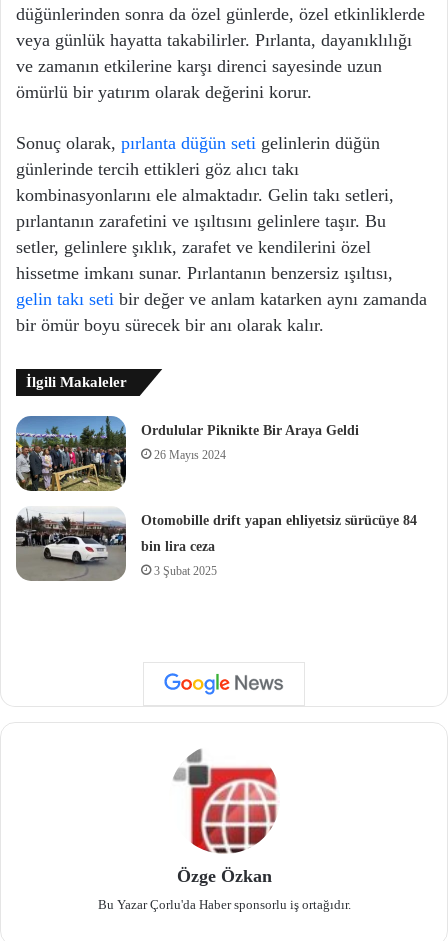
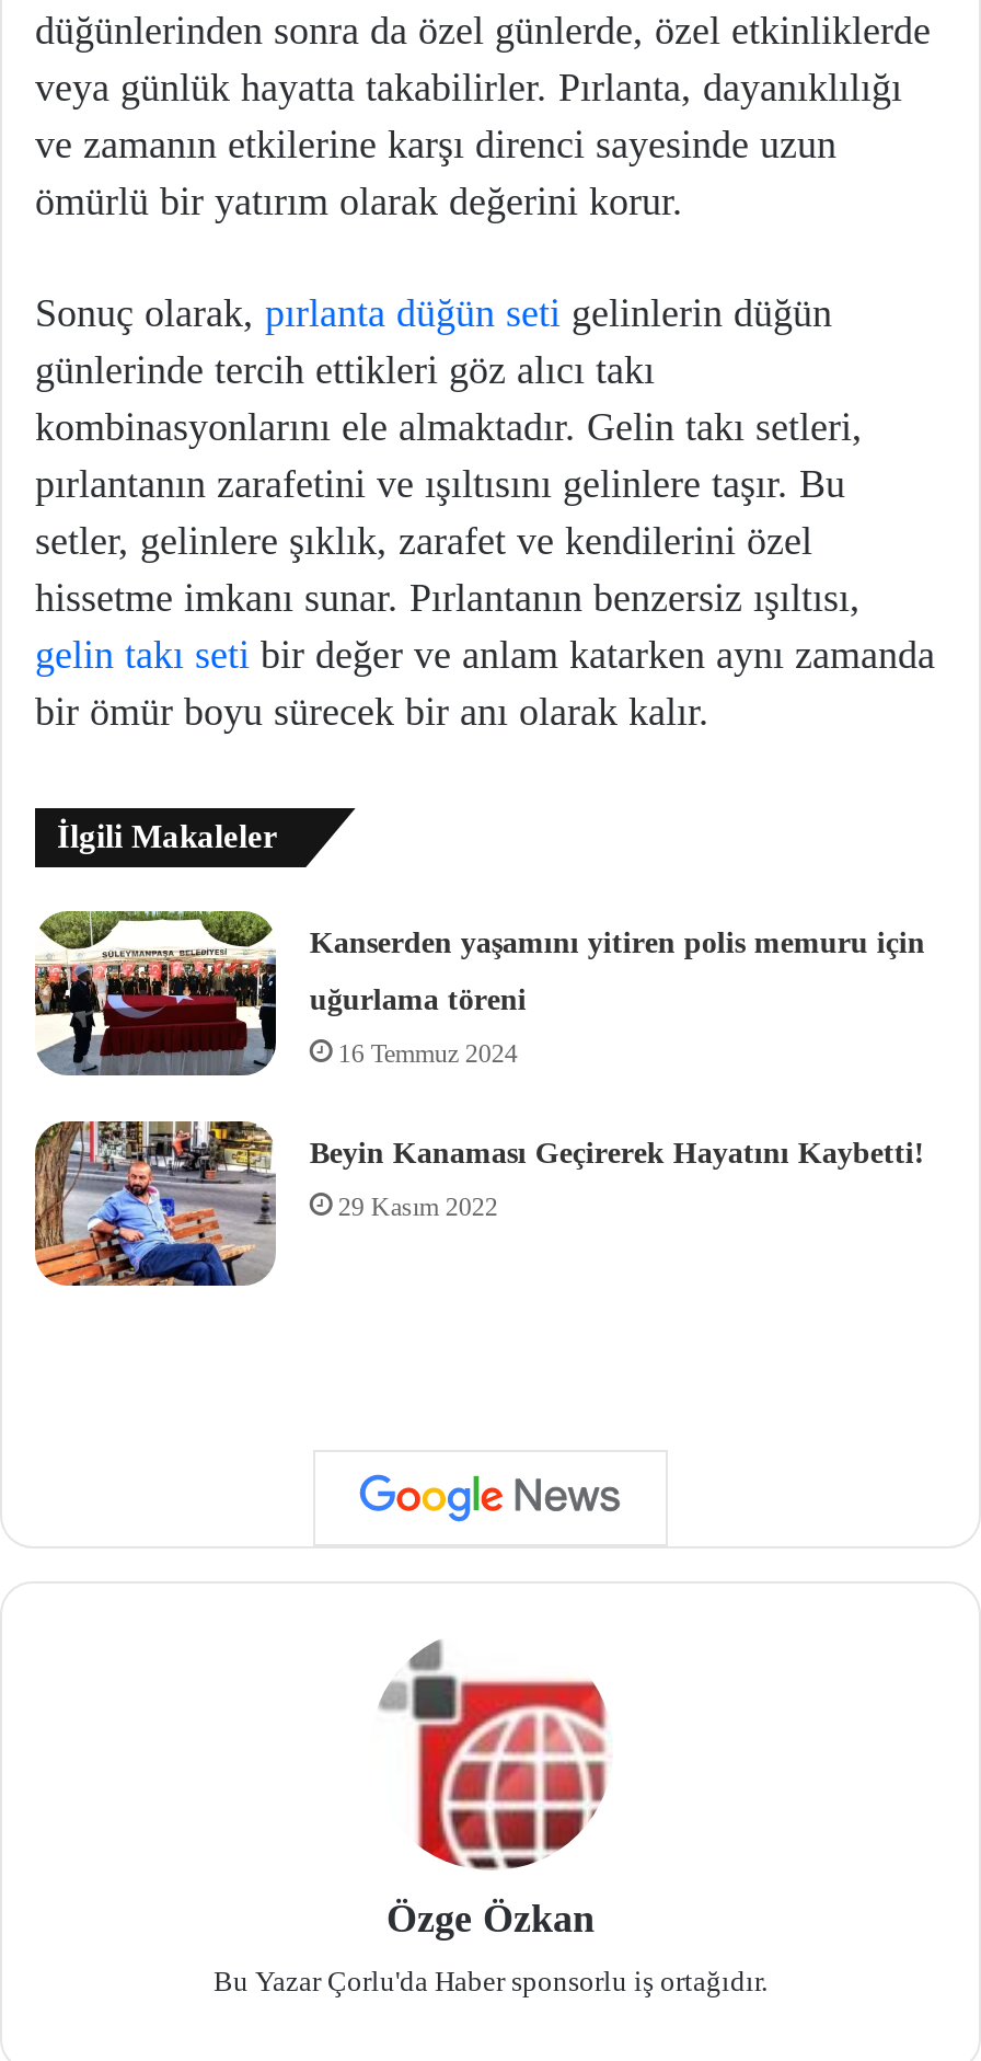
- [image]
- Ordulular Piknikte Bir Araya Geldi
+ [image]
+ Kanserden yaşamını yitiren polis memuru için

- 26 Mayıs 2024
+ uğurlama töreni

- [image]
- bin lira ceza
+ [image]
+ Beyin Kanaması Geçirerek Hayatını Kaybetti!

- Otomobille drift yapan ehliyetsiz sürücüye 84
+ 16 Temmuz 2024

- 3 Şubat 2025
+ 29 Kasım 2022
